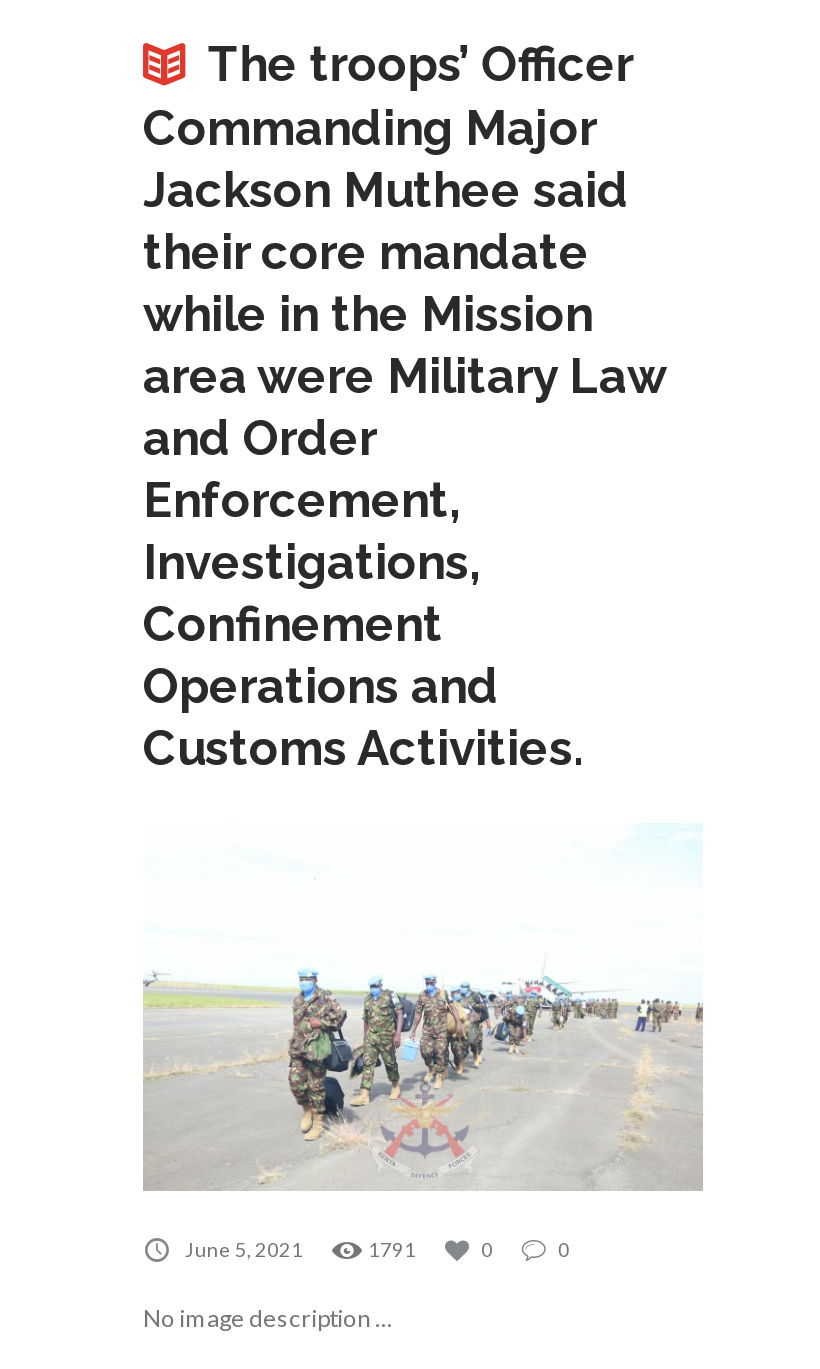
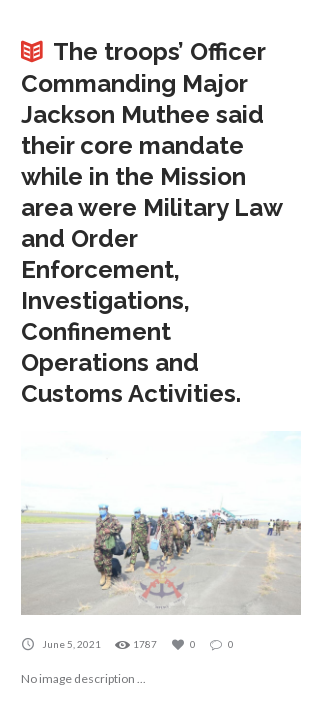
- 1791
+ 1787
